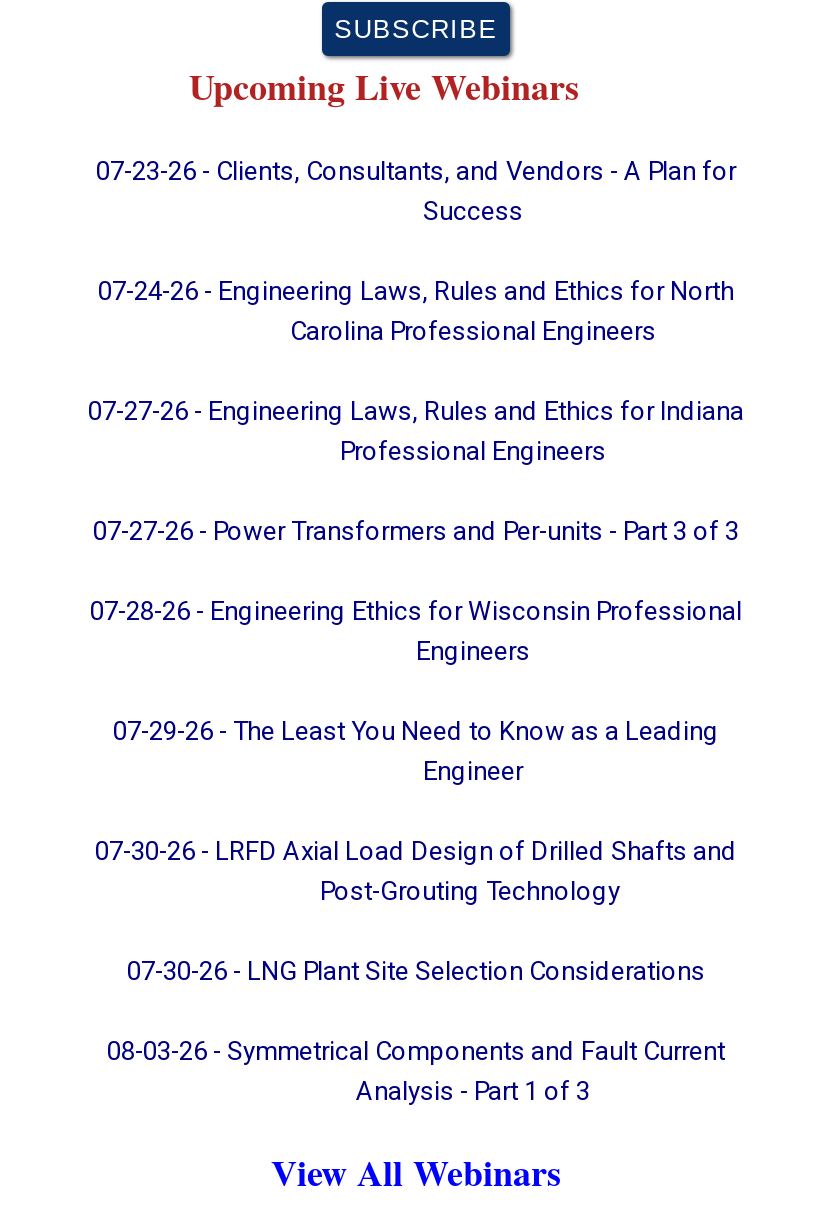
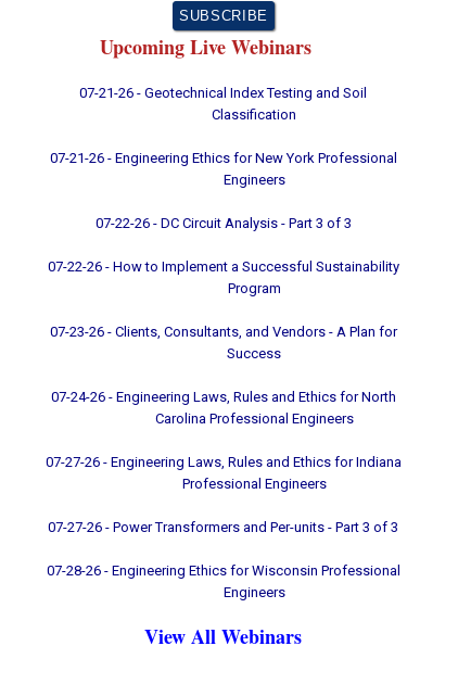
+ 07-21-26 - Geotechnical Index Testing and Soil
+ Classification
+ 07-21-26 - Engineering Ethics for New York Professional
+ Engineers
+ 07-22-26 - DC Circuit Analysis - Part 3 of 3
+ 07-22-26 - How to Implement a Successful Sustainability
+ Program

moved down: 07-23-26 - Clients, Consultants, and Vendors - A Plan for | Success | 07-24-26 - Engineering Laws, Rules and Ethics for North | ... | 07-28-26 - Engineering Ethics for Wisconsin Professional | Engineers

- 07-29-26 - The Least You Need to Know as a Leading
- Engineer
- 07-30-26 - LRFD Axial Load Design of Drilled Shafts and
- Post-Grouting Technology
- 07-30-26 - LNG Plant Site Selection Considerations
- 08-03-26 - Symmetrical Components and Fault Current
- Analysis - Part 1 of 3
